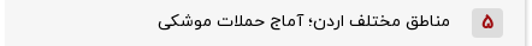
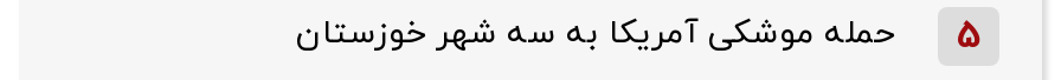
- مناطق مختلف اردن؛ آماج حملات موشکی
+ حمله موشکی آمریکا به سه شهر خوزستان
